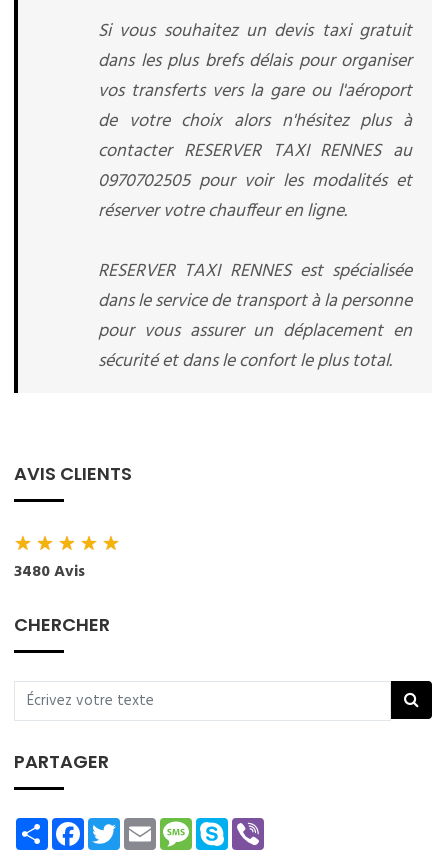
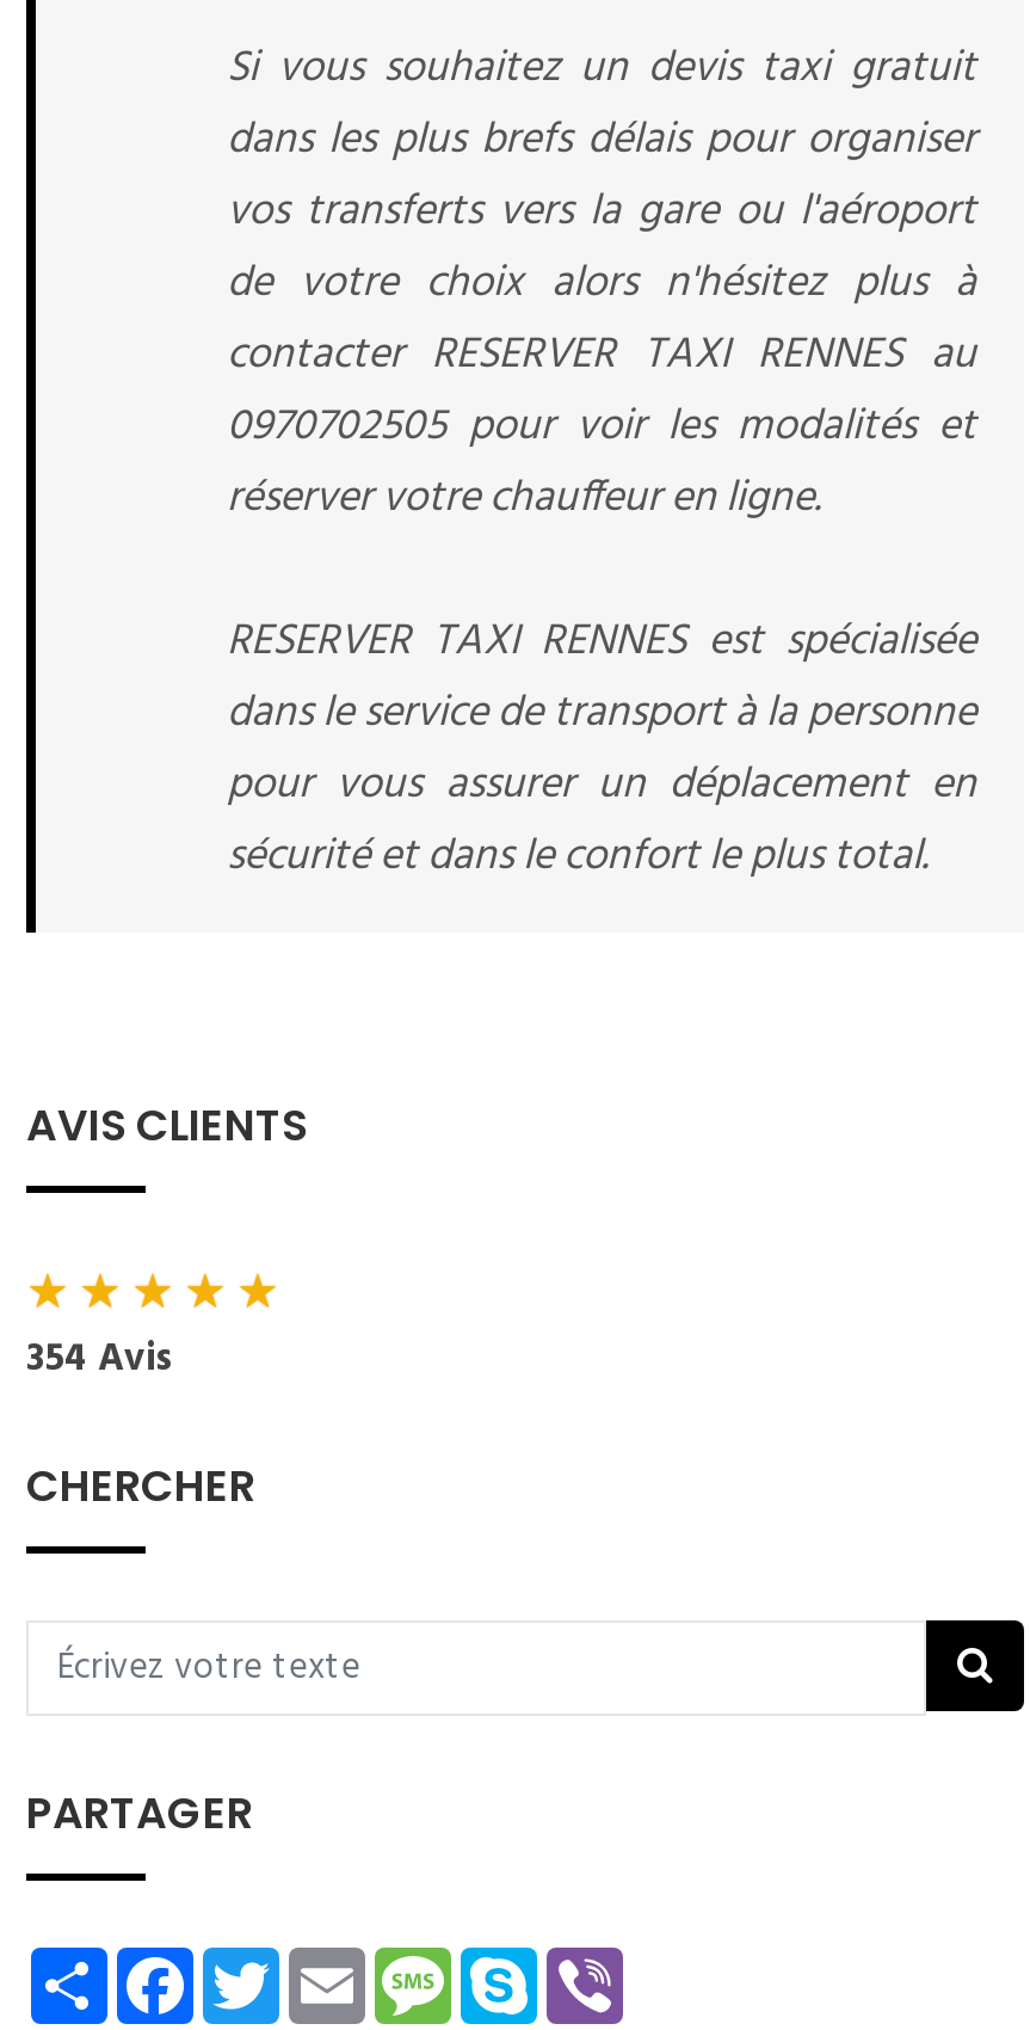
- 3480 Avis
+ 354 Avis
